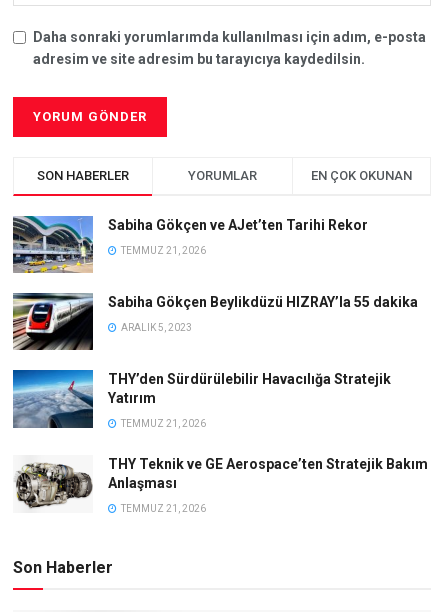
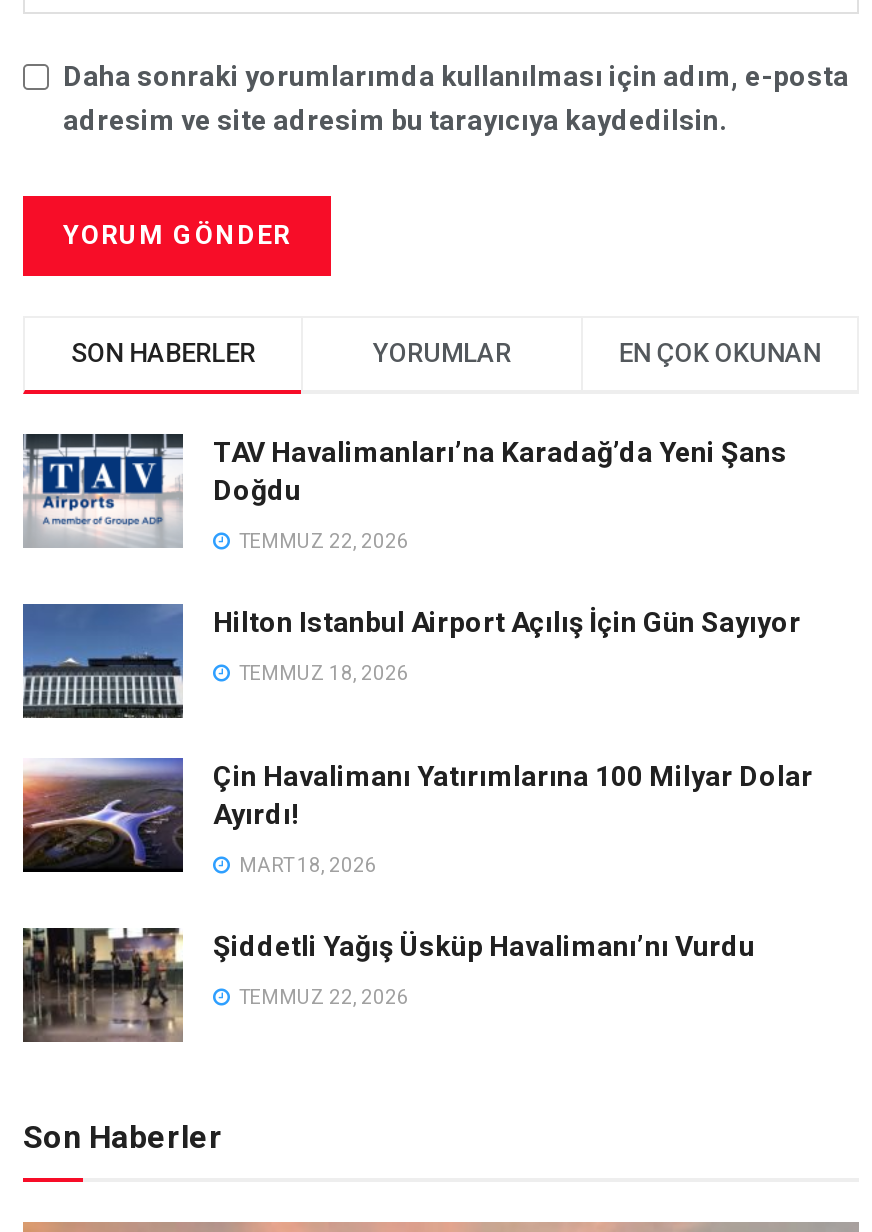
- [image]
- Sabiha Gökçen ve AJet’ten Tarihi Rekor
+ [image]
+ TAV Havalimanları’na Karadağ’da Yeni Şans
+ Doğdu

- TEMMUZ 21, 2026
+ TEMMUZ 22, 2026

- [image]
- Sabiha Gökçen Beylikdüzü HIZRAY’la 55 dakika
+ [image]
+ Hilton Istanbul Airport Açılış İçin Gün Sayıyor

- ARALIK 5, 2023
+ TEMMUZ 18, 2026

- [image]
- THY’den Sürdürülebilir Havacılığa Stratejik
- Yatırım
+ [image]
+ Çin Havalimanı Yatırımlarına 100 Milyar Dolar
+ Ayırdı!

- TEMMUZ 21, 2026
+ MART 18, 2026

- [image]
- THY Teknik ve GE Aerospace’ten Stratejik Bakım
- Anlaşması
+ [image]
+ Şiddetli Yağış Üsküp Havalimanı’nı Vurdu

- TEMMUZ 21, 2026
+ TEMMUZ 22, 2026
